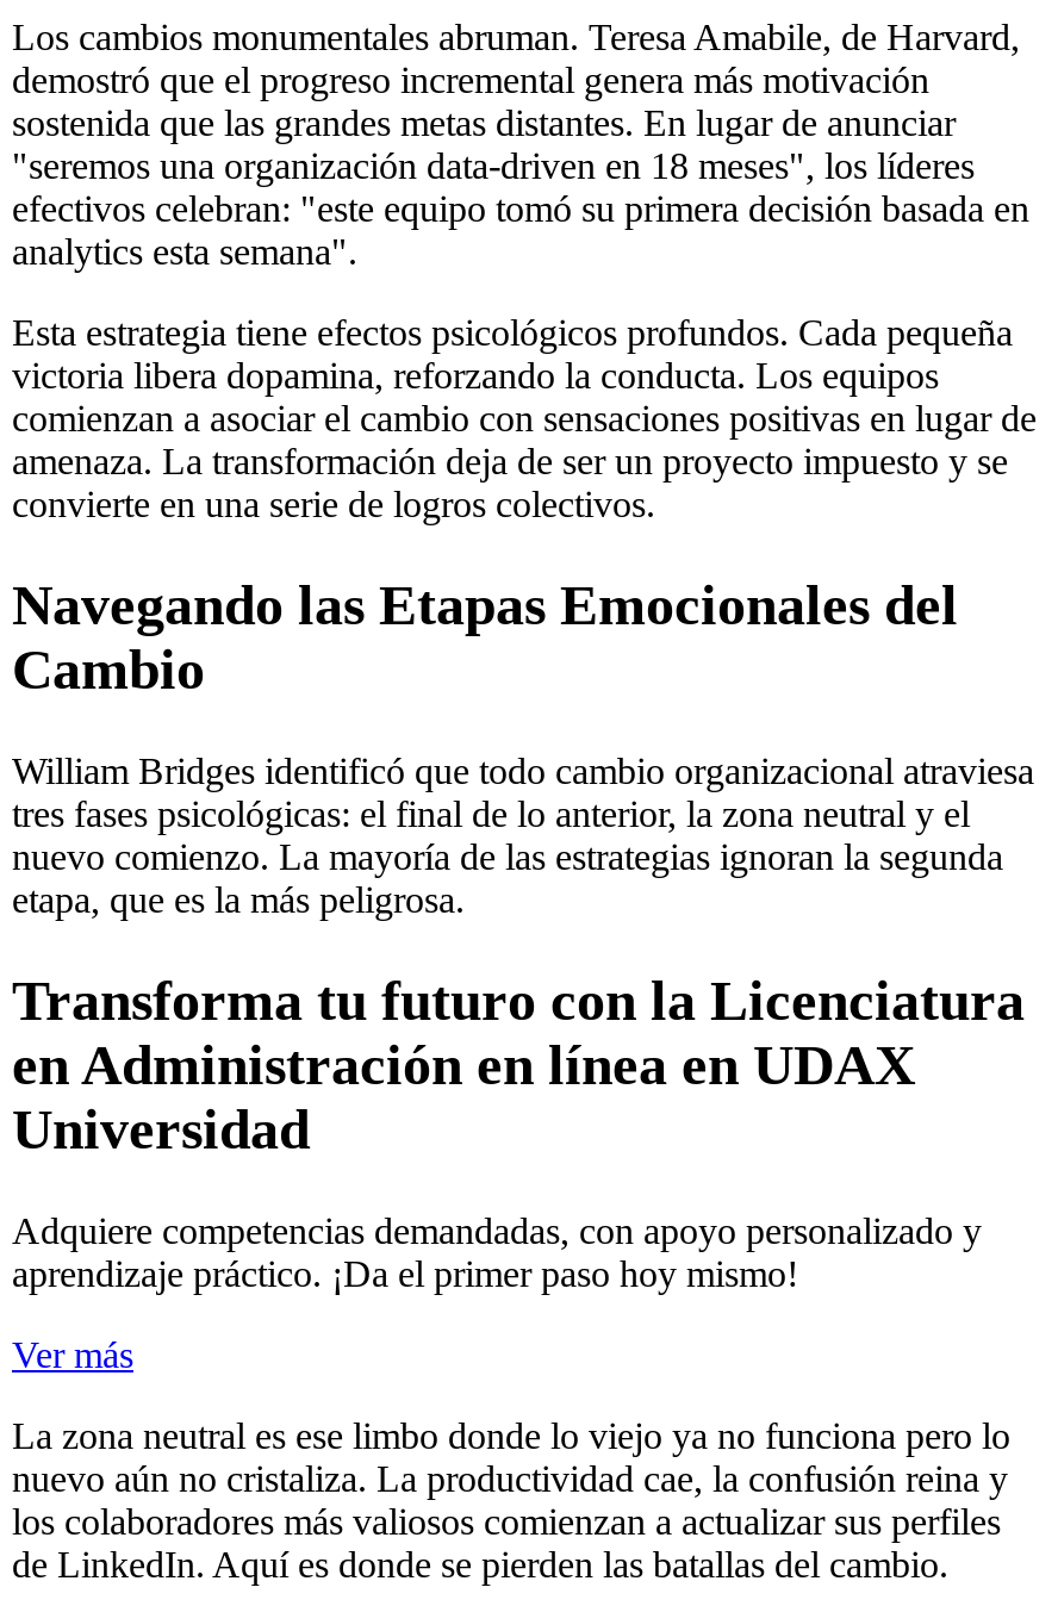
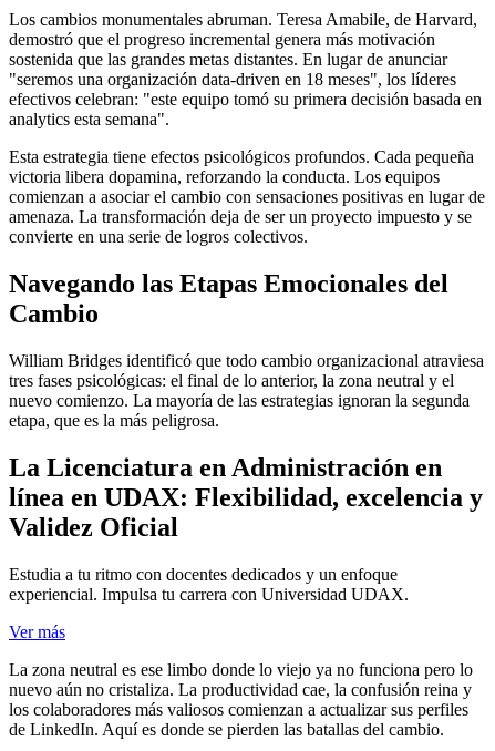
- Transforma tu futuro con la Licenciatura
- en Administración en línea en UDAX
- Universidad
+ La Licenciatura en Administración en
+ línea en UDAX: Flexibilidad, excelencia y
+ Validez Oficial

- Adquiere competencias demandadas, con apoyo personalizado y
- aprendizaje práctico. ¡Da el primer paso hoy mismo!
+ Estudia a tu ritmo con docentes dedicados y un enfoque
+ experiencial. Impulsa tu carrera con Universidad UDAX.
